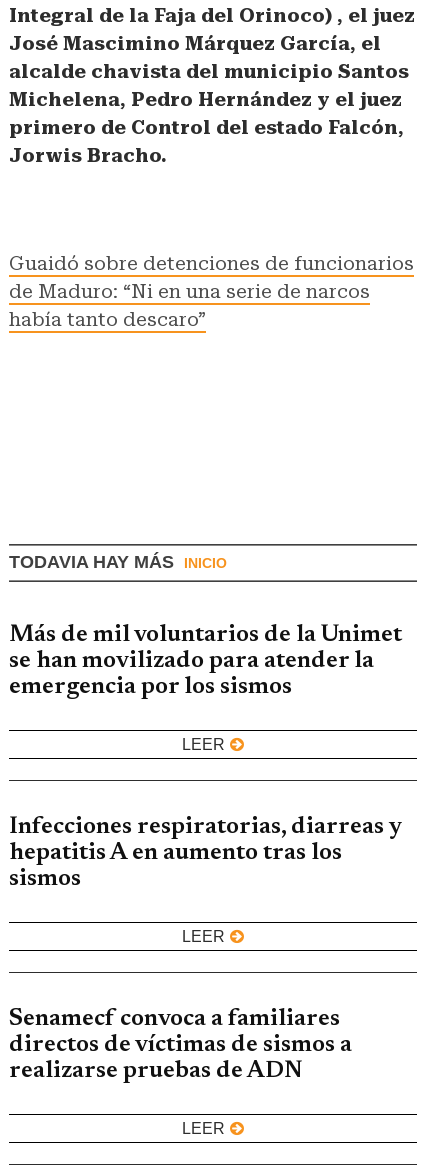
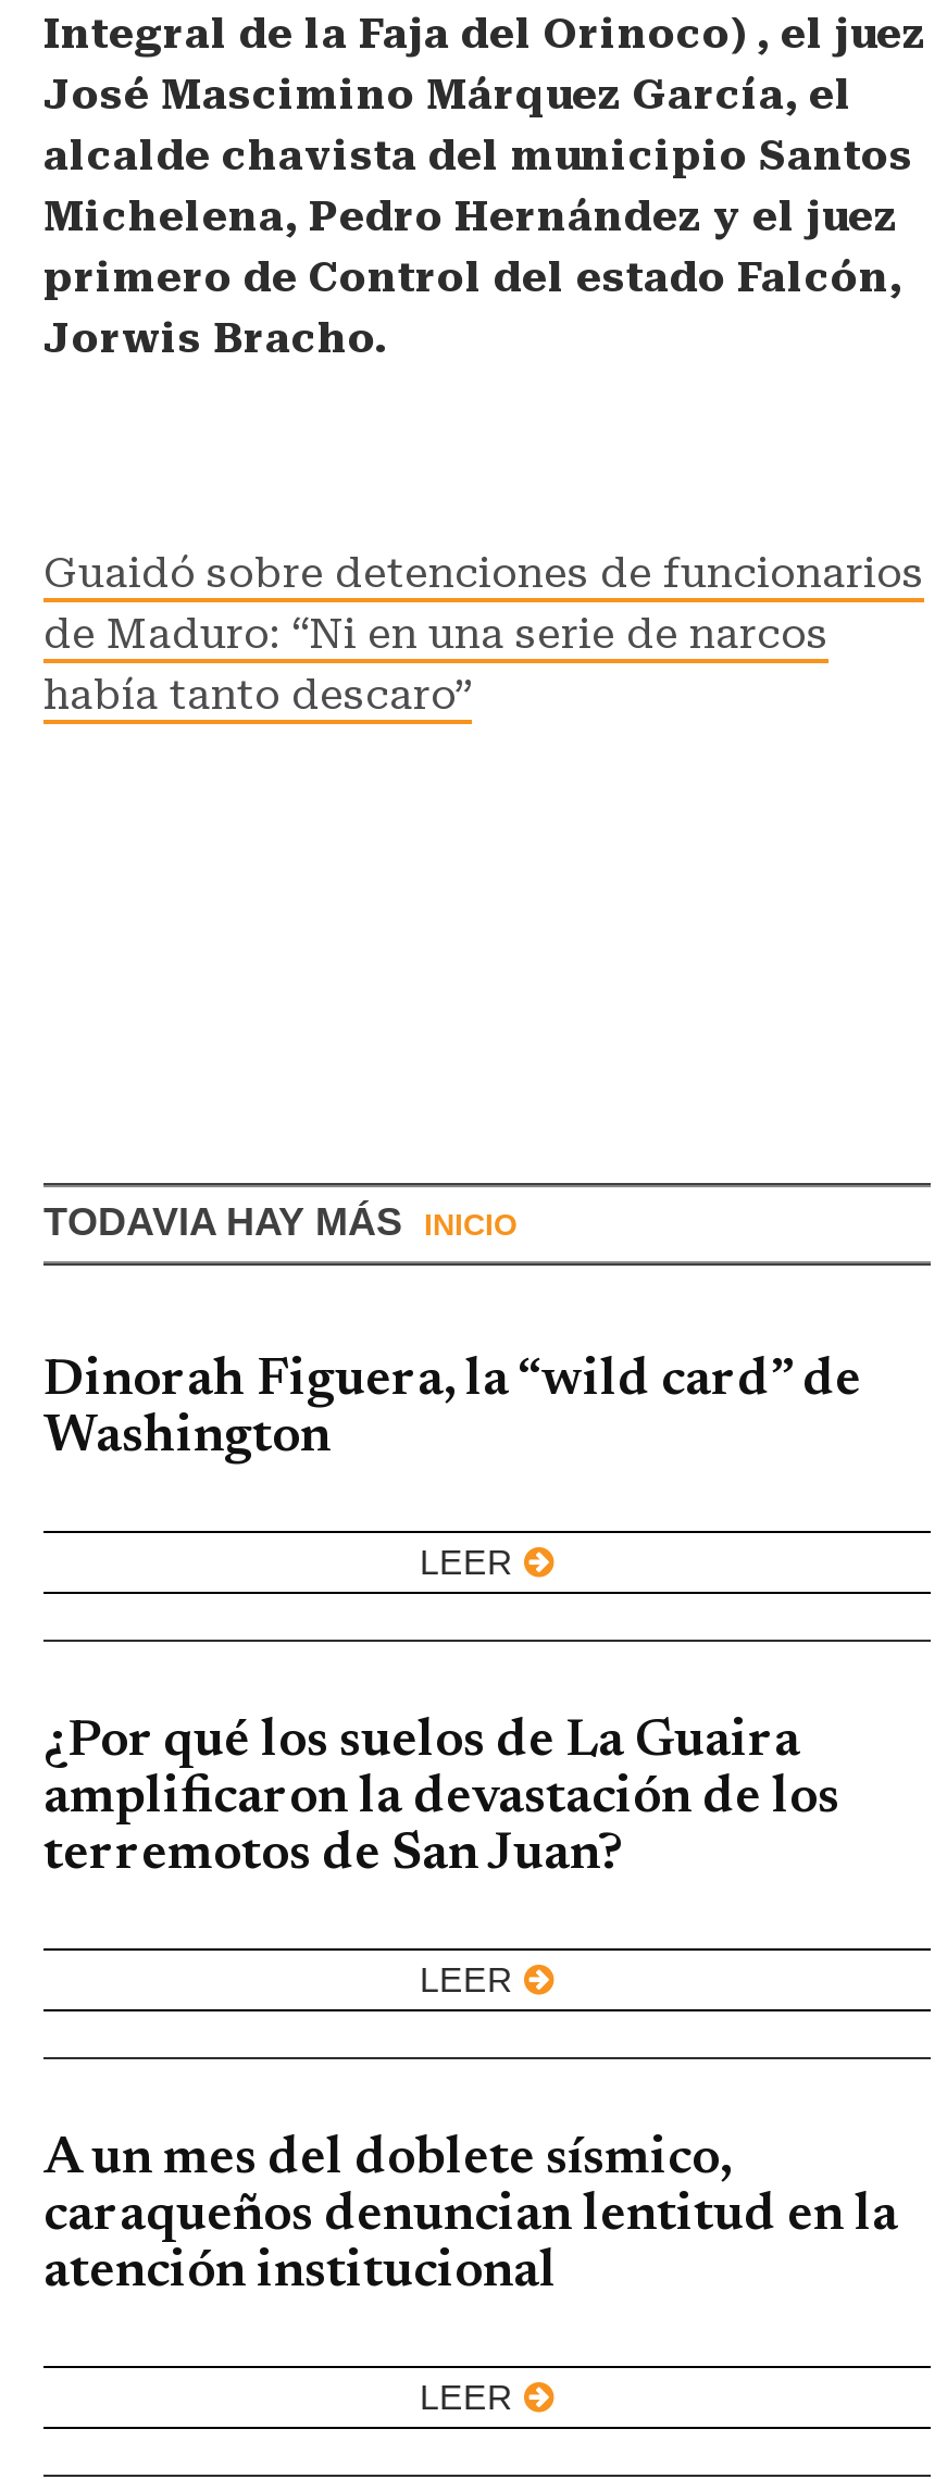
- Más de mil voluntarios de la Unimet
- se han movilizado para atender la
- emergencia por los sismos
+ Dinorah Figuera, la “wild card” de
+ Washington

- Infecciones respiratorias, diarreas y
- hepatitis A en aumento tras los
- sismos
+ ¿Por qué los suelos de La Guaira
+ amplificaron la devastación de los
+ terremotos de San Juan?

- Senamecf convoca a familiares
- directos de víctimas de sismos a
- realizarse pruebas de ADN
+ A un mes del doblete sísmico,
+ caraqueños denuncian lentitud en la
+ atención institucional
